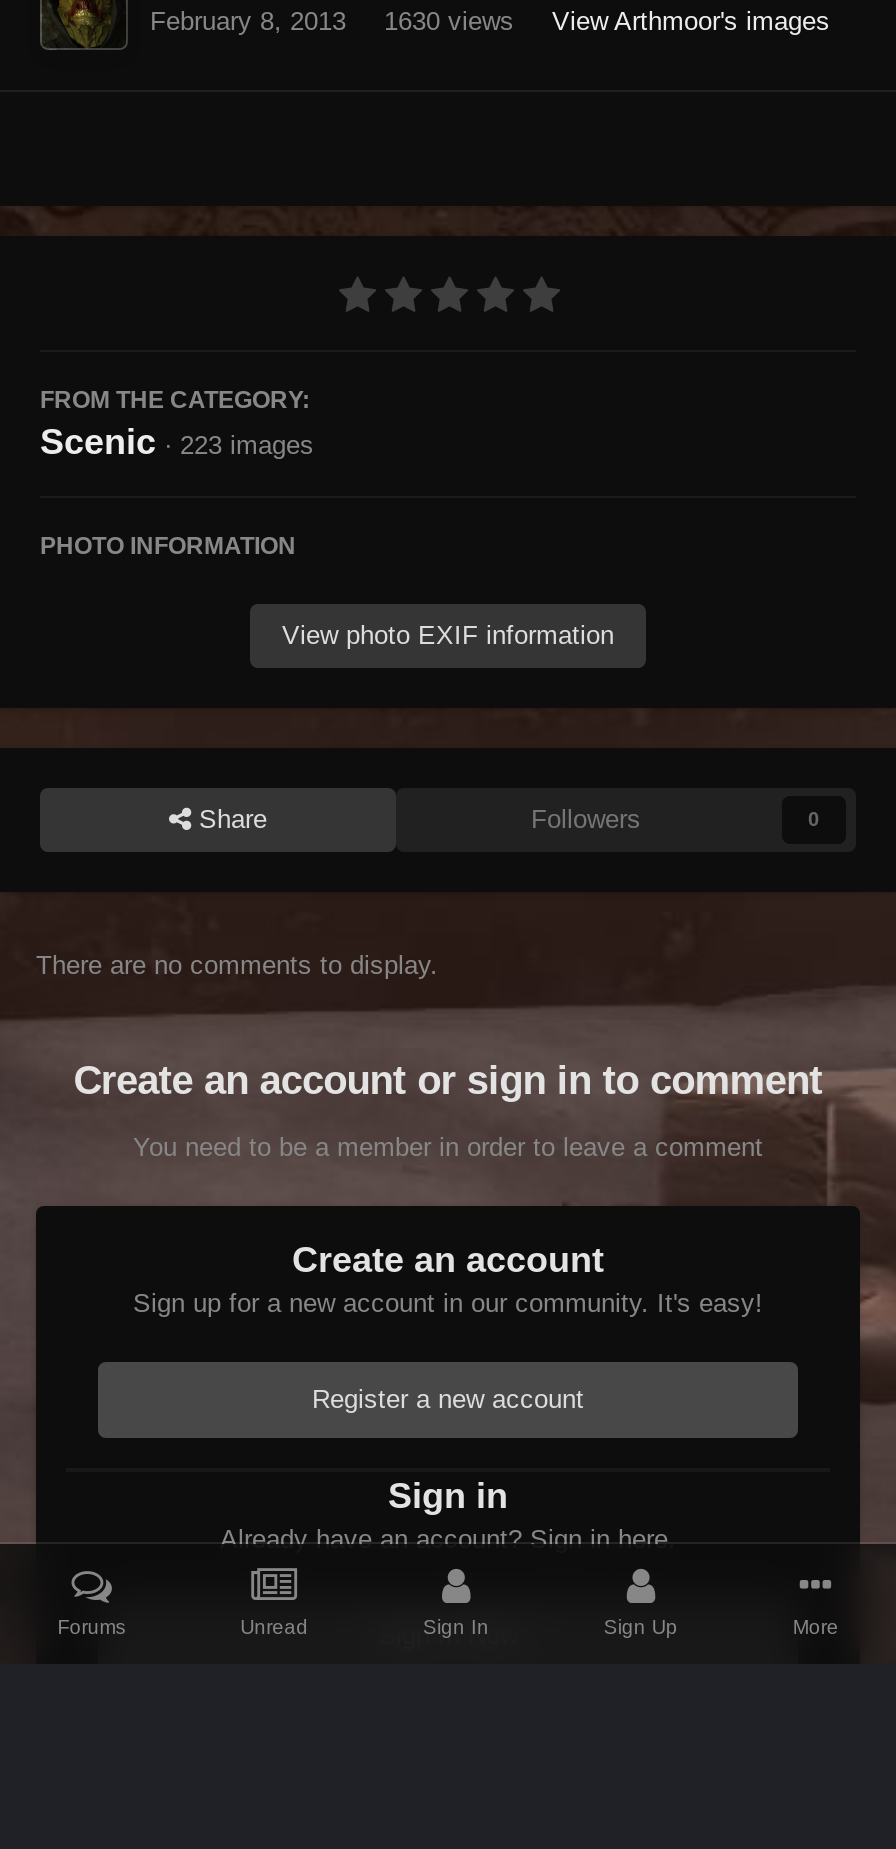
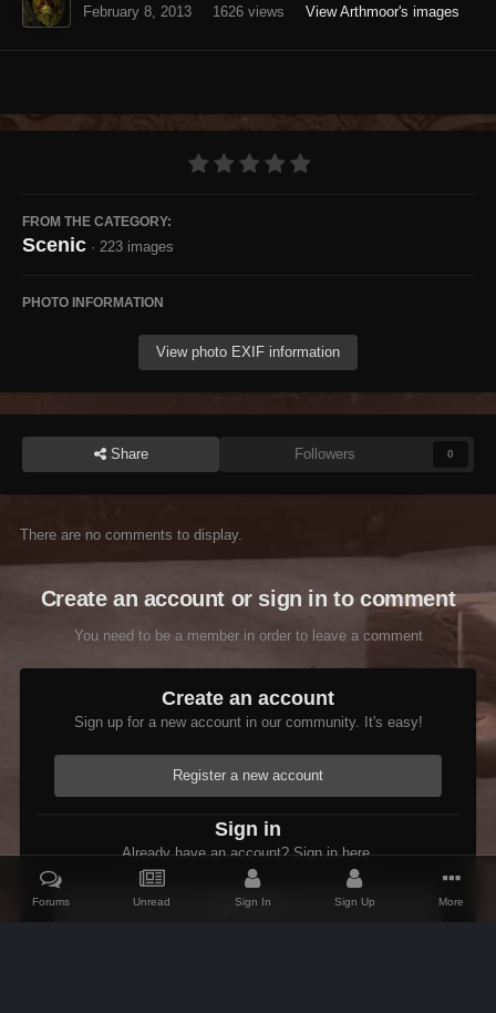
- February 8, 2013 1630 views View Arthmoor's images
+ February 8, 2013 1626 views View Arthmoor's images
